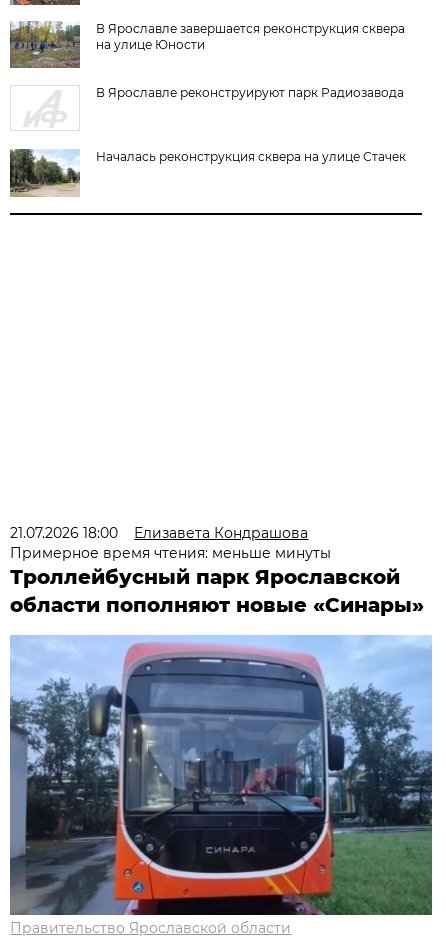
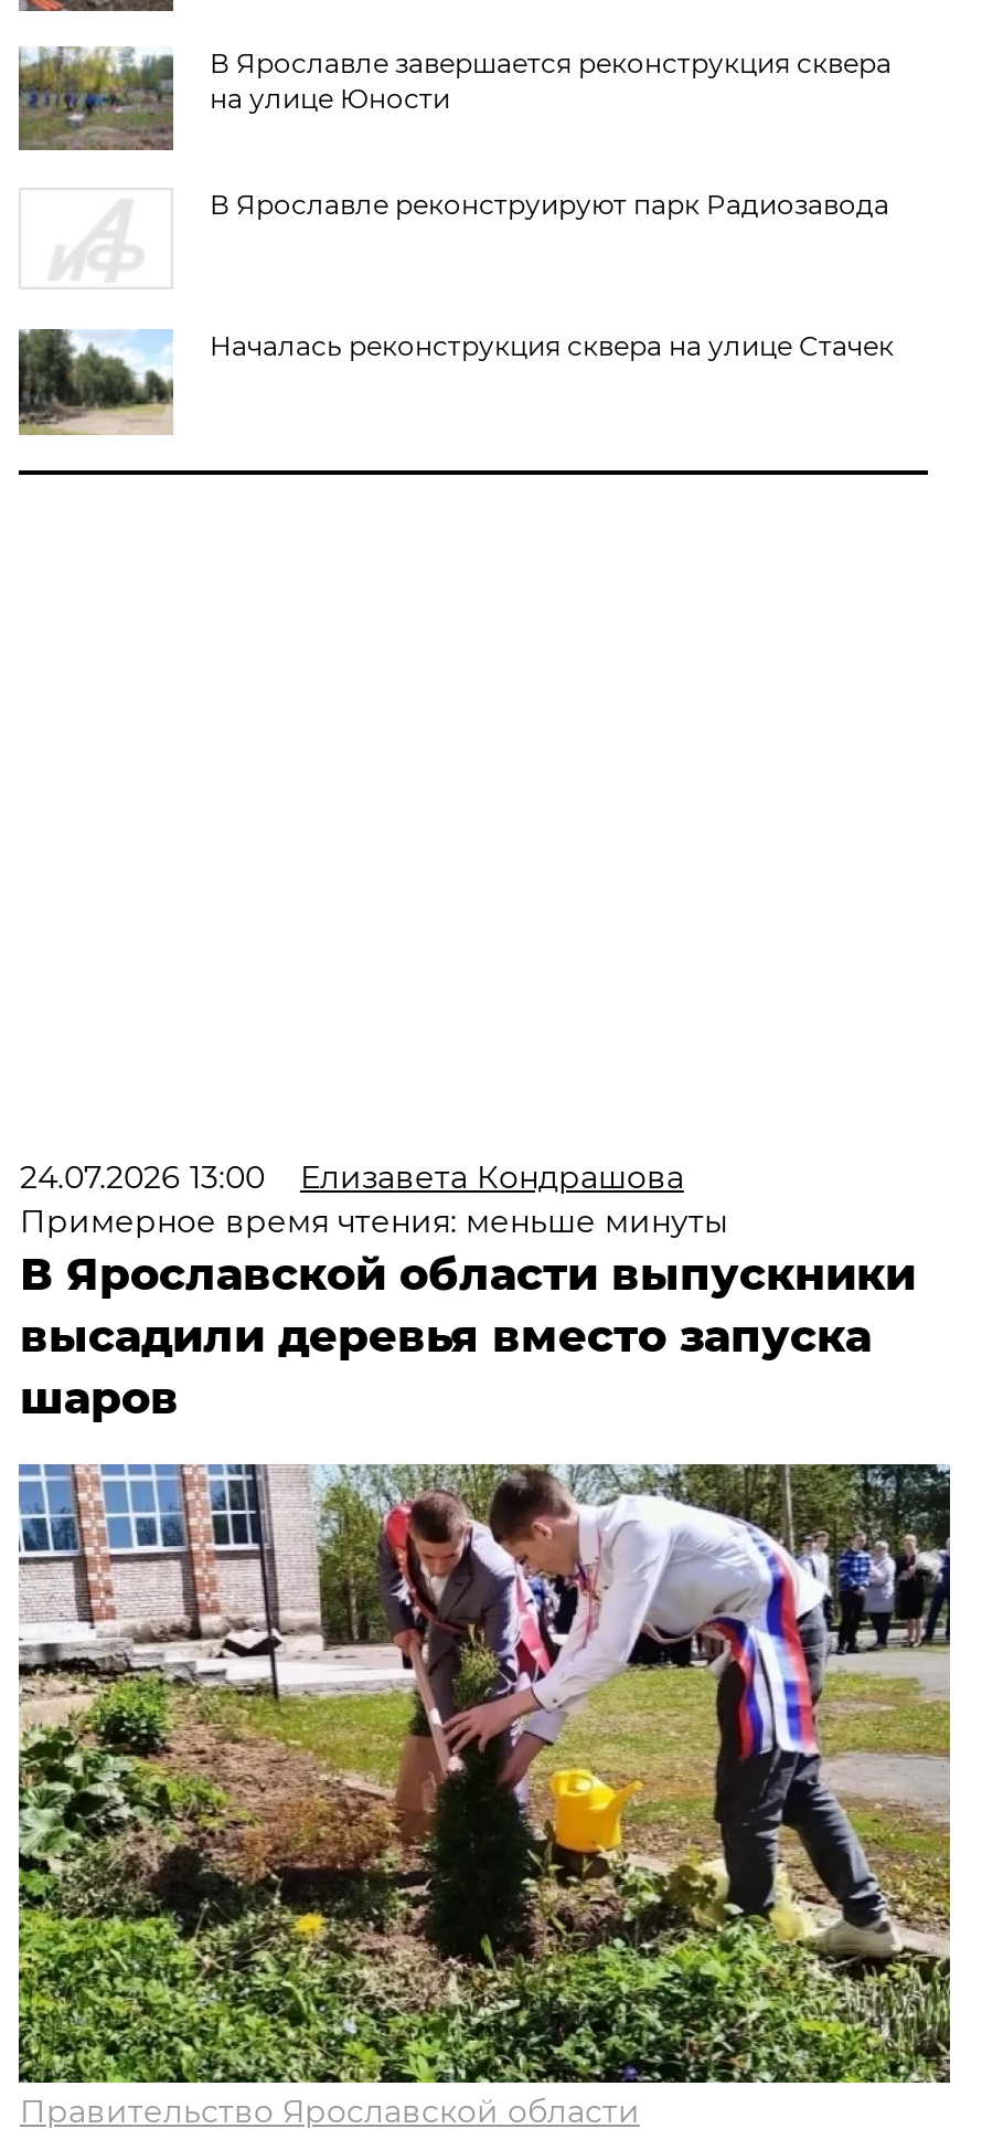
- 21.07.2026 18:00 Елизавета Кондрашова
+ 24.07.2026 13:00 Елизавета Кондрашова

- Троллейбусный парк Ярославской
- области пополняют новые «Синары»
+ В Ярославской области выпускники
+ высадили деревья вместо запуска
+ шаров

- [image]
+ [image]
